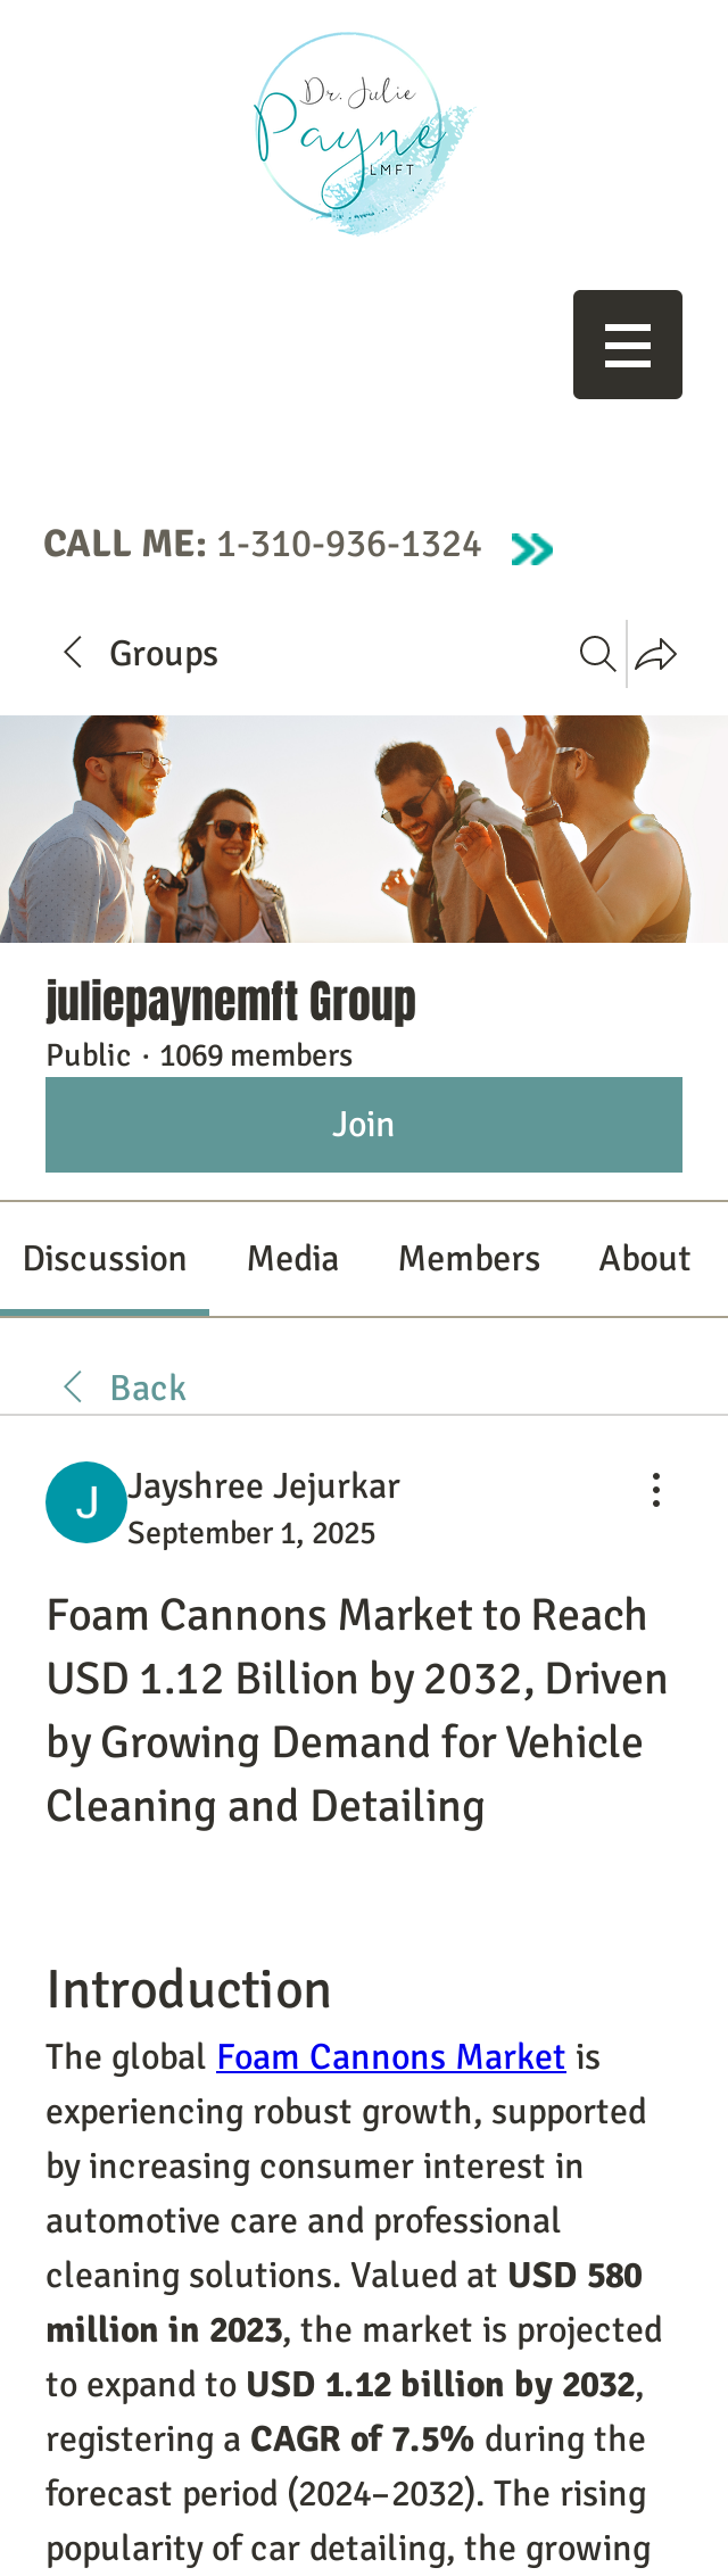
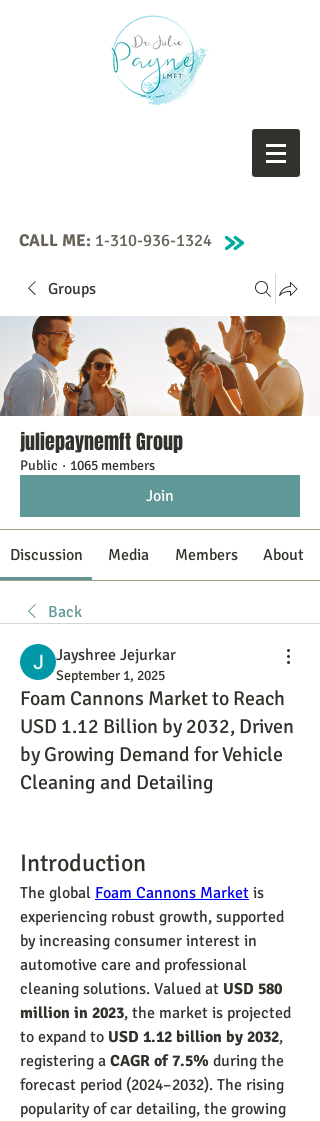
- Public · 1069 members
+ Public · 1065 members
